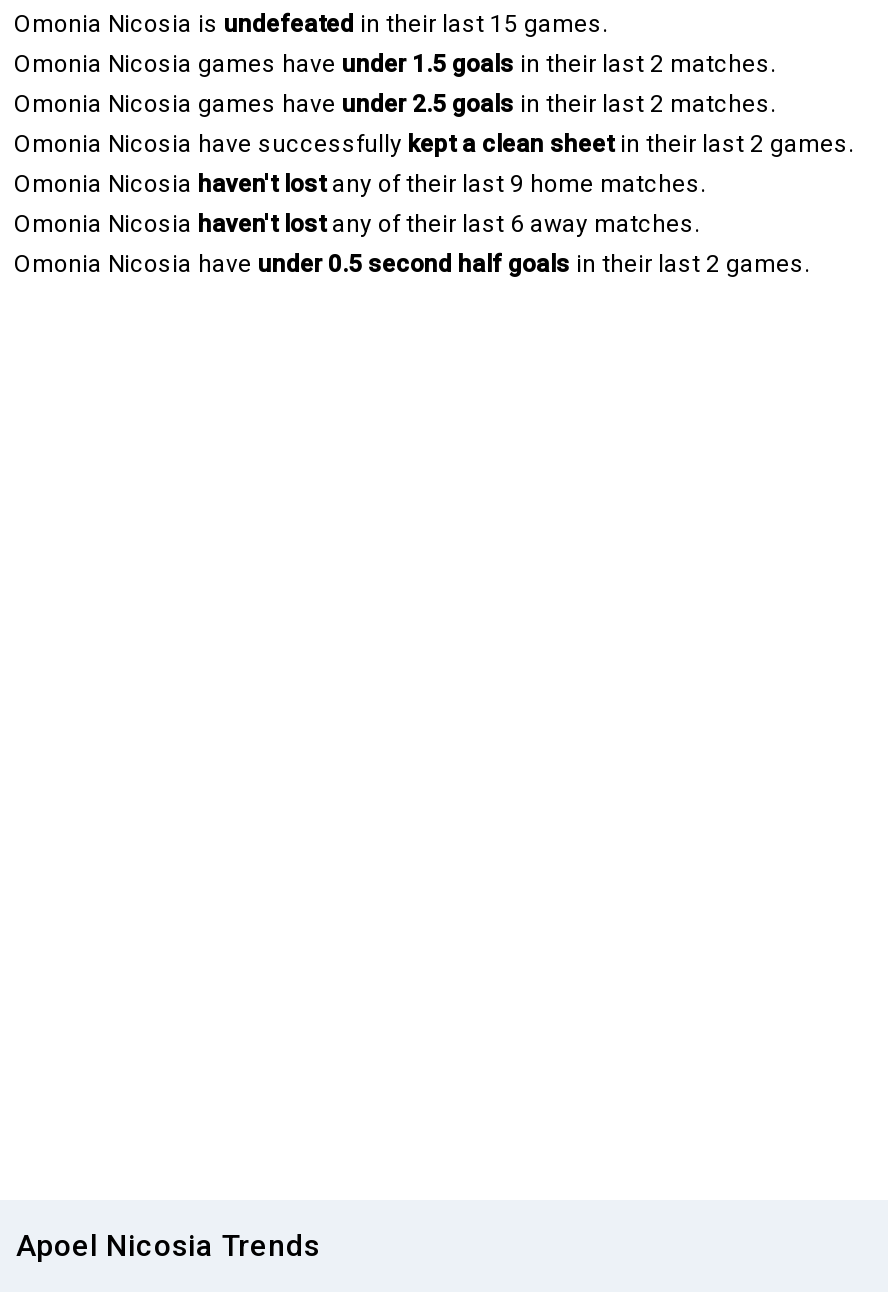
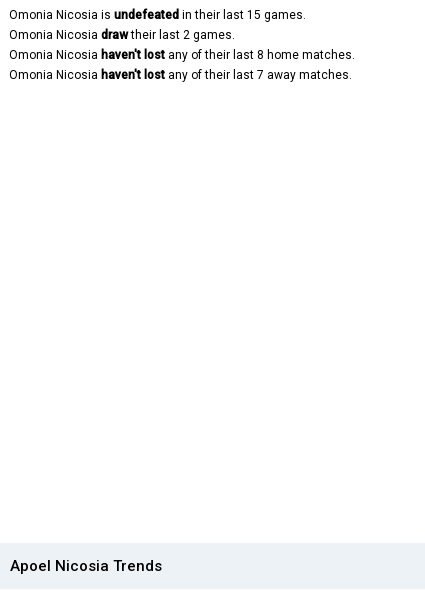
- Omonia Nicosia games have under 1.5 goals in their last 2 matches.
- Omonia Nicosia games have under 2.5 goals in their last 2 matches.
- Omonia Nicosia have successfully kept a clean sheet in their last 2 games.
- Omonia Nicosia haven't lost any of their last 9 home matches.
- Omonia Nicosia haven't lost any of their last 6 away matches.
- Omonia Nicosia have under 0.5 second half goals in their last 2 games.
+ Omonia Nicosia draw their last 2 games.
+ Omonia Nicosia haven't lost any of their last 8 home matches.
+ Omonia Nicosia haven't lost any of their last 7 away matches.
